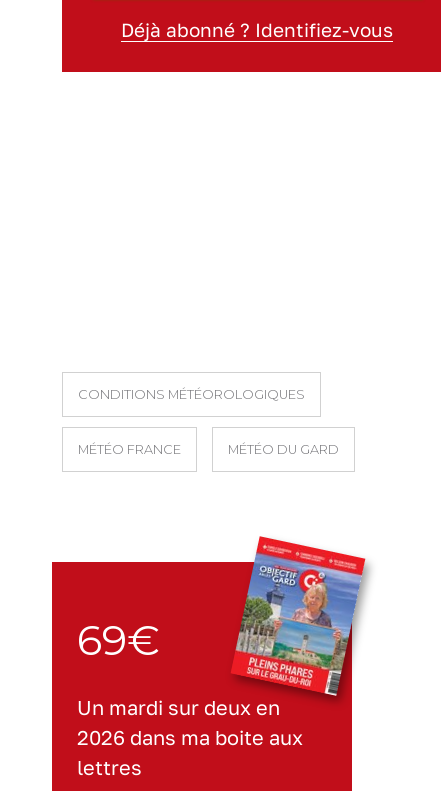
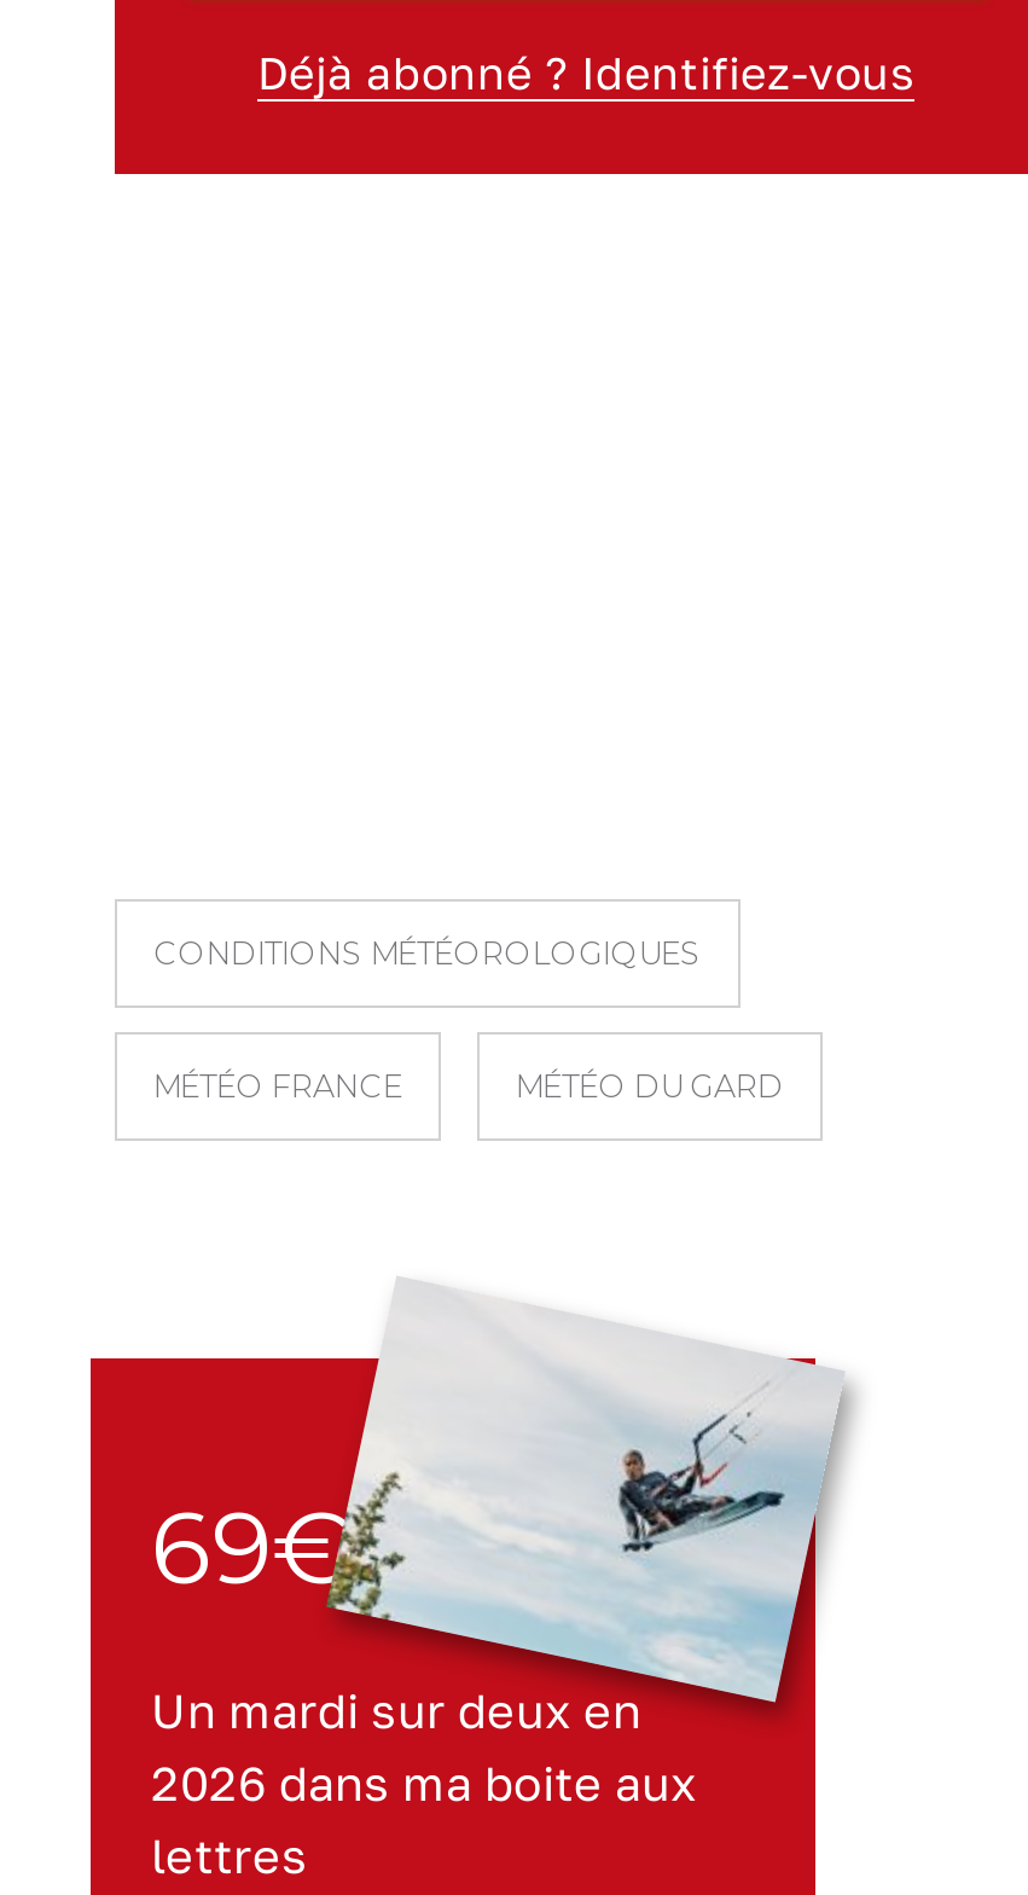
- [image]
+ [image]
